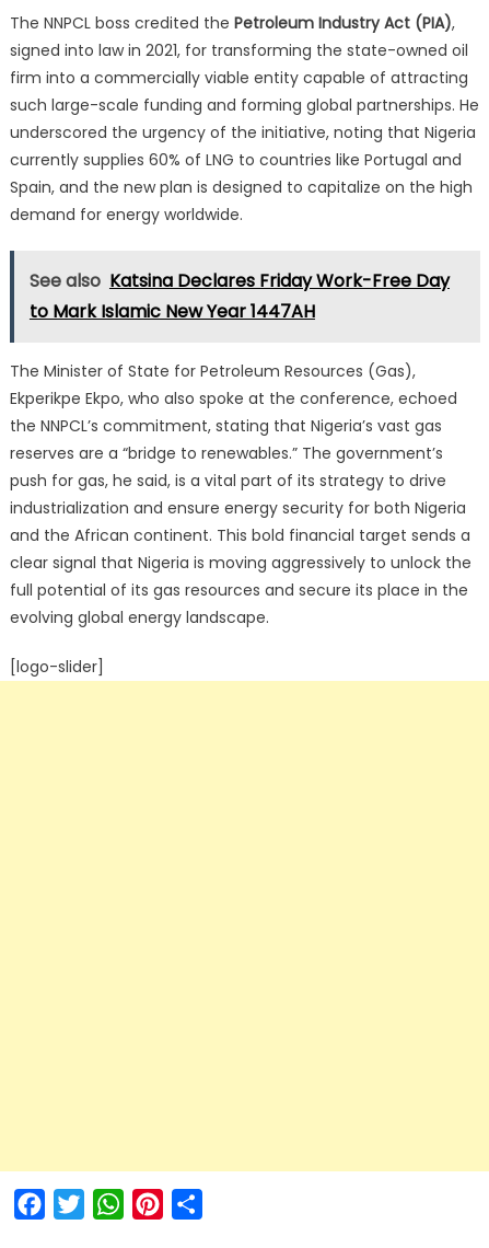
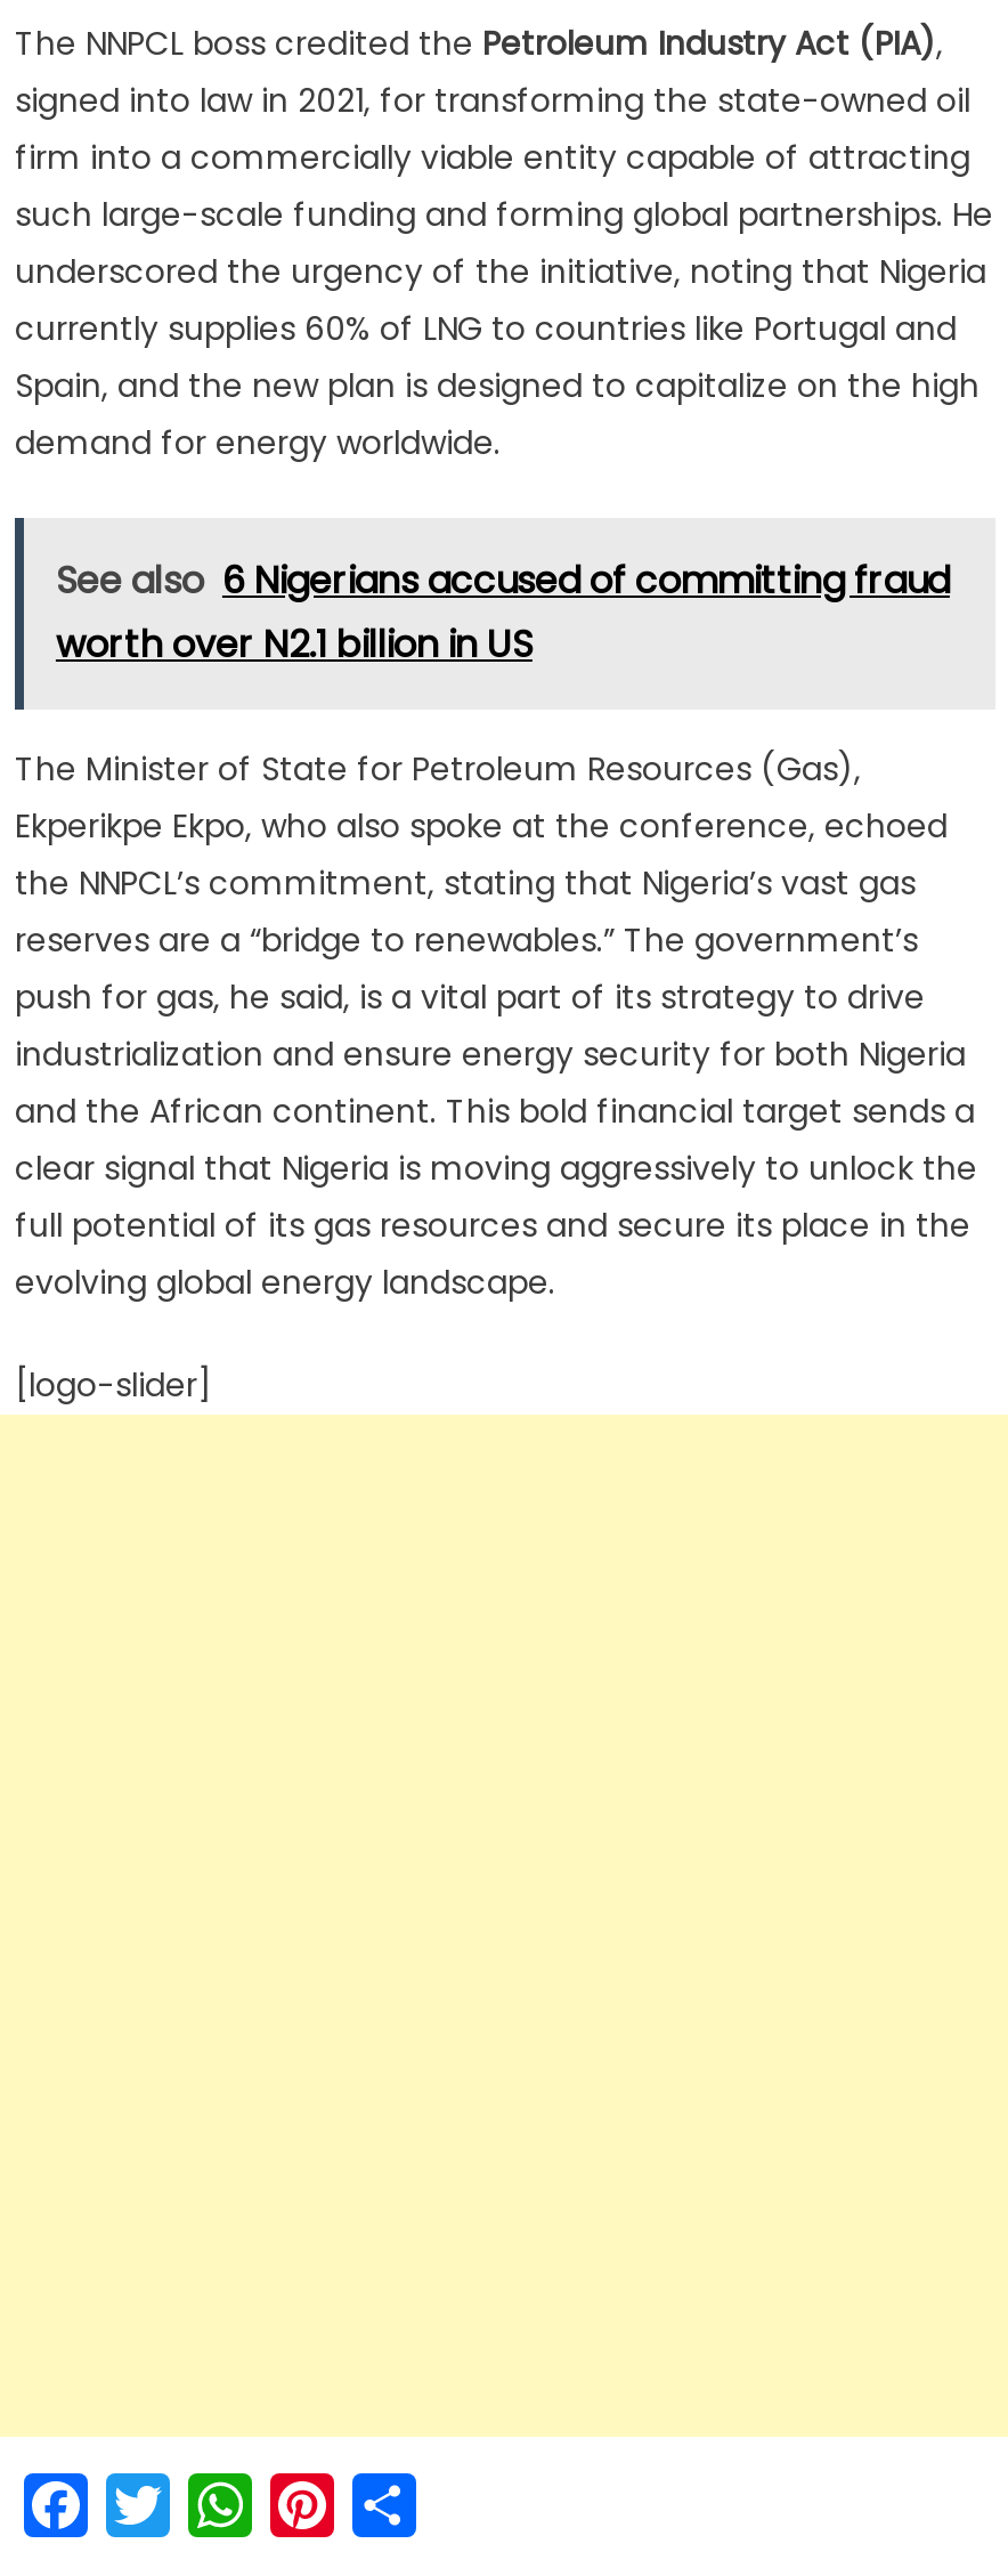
- See also Katsina Declares Friday Work-Free Day
- to Mark Islamic New Year 1447AH
+ See also 6 Nigerians accused of committing fraud
+ worth over N2.1 billion in US
